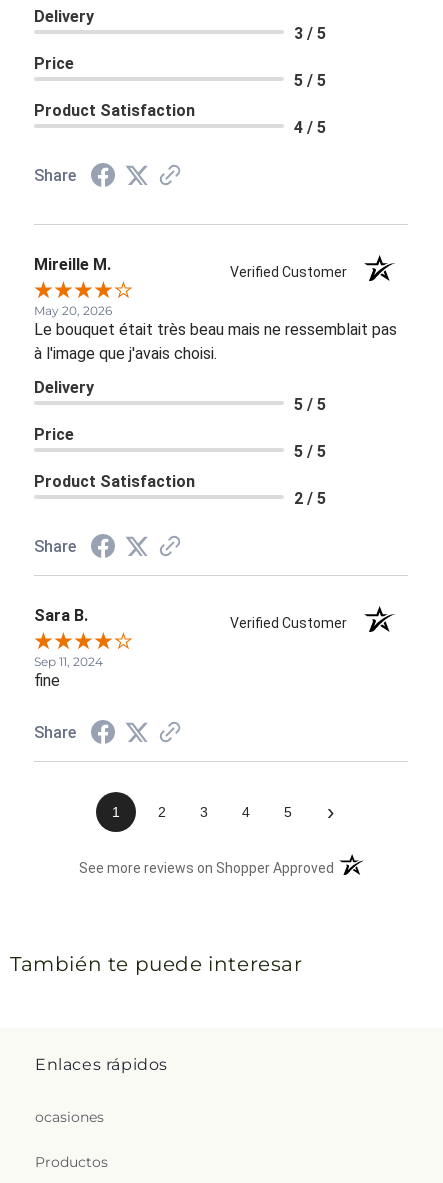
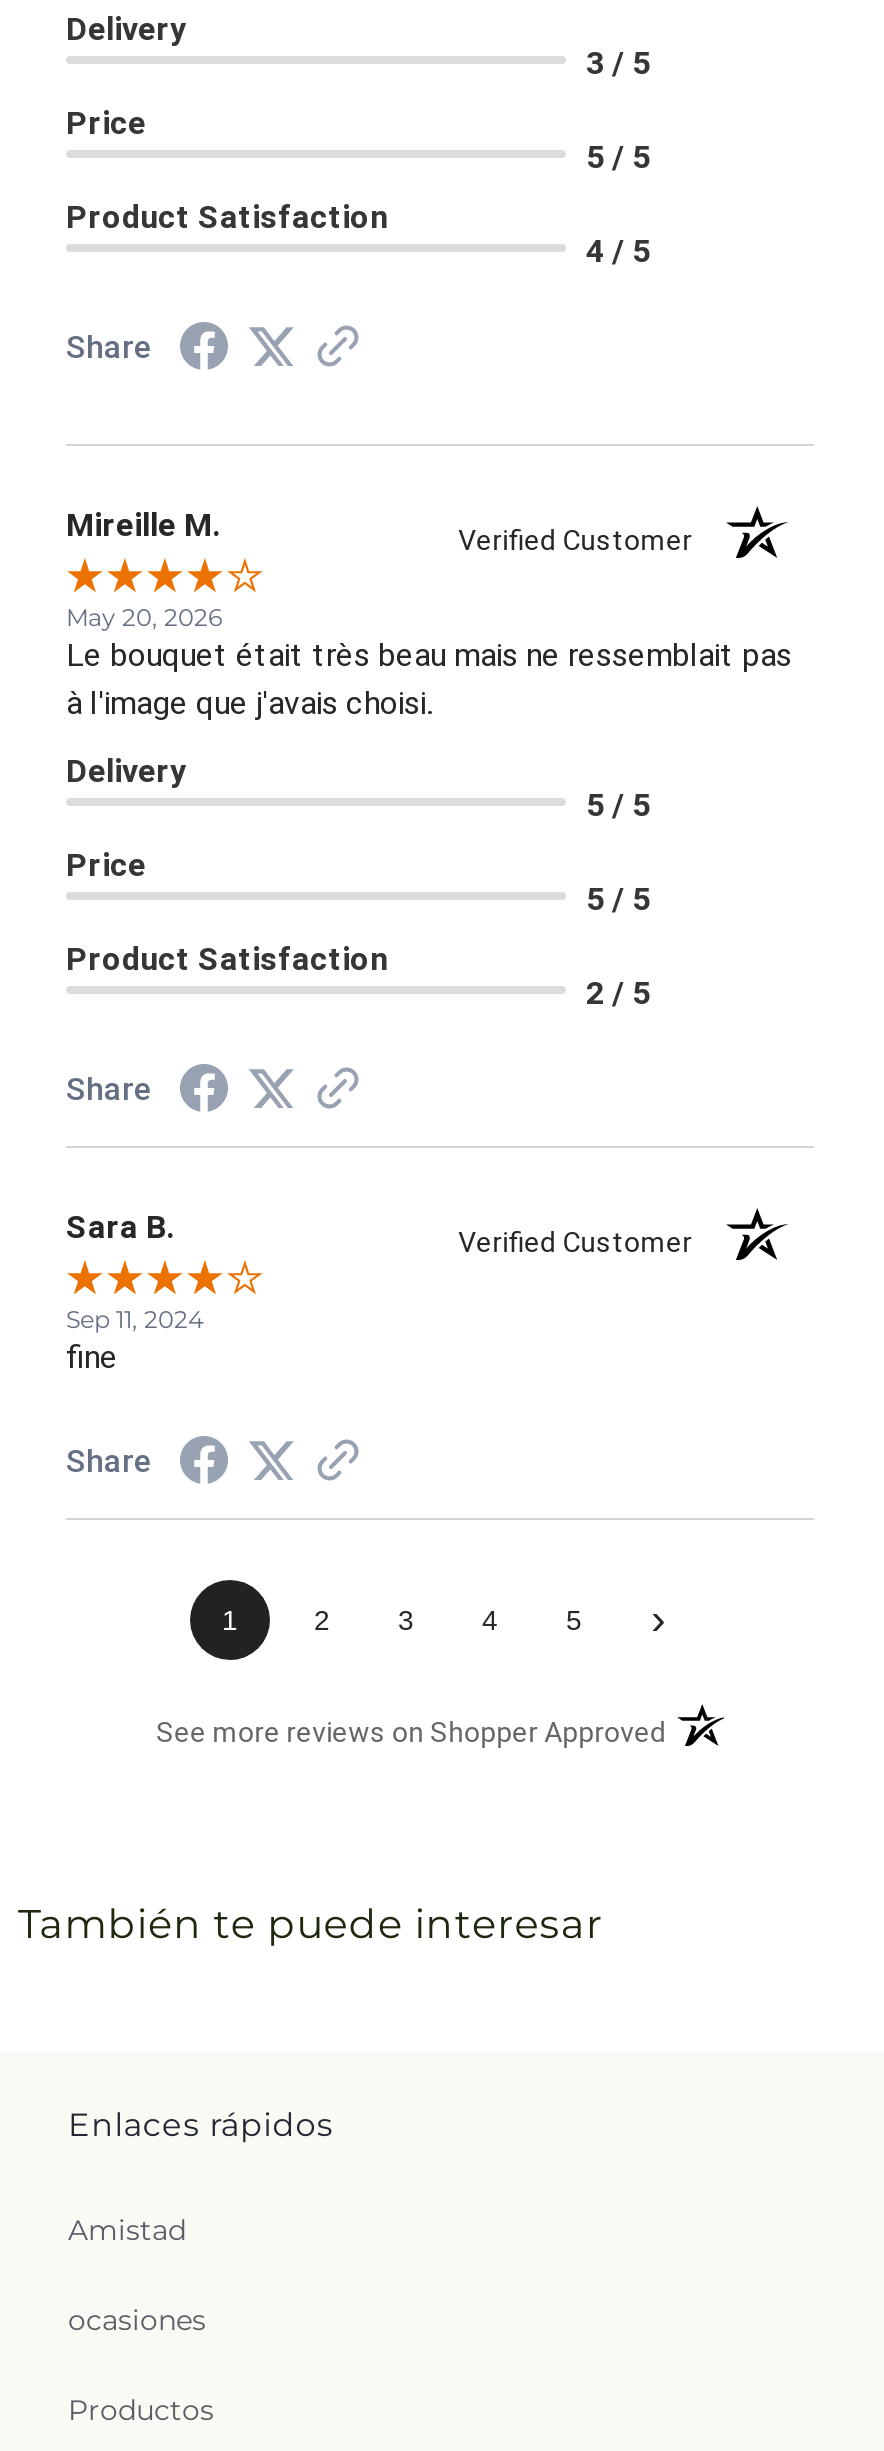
+ Amistad
